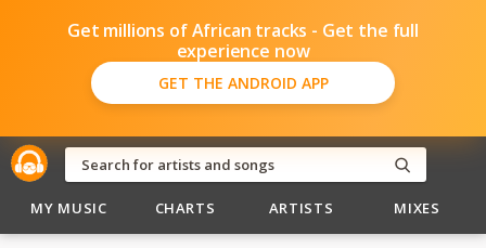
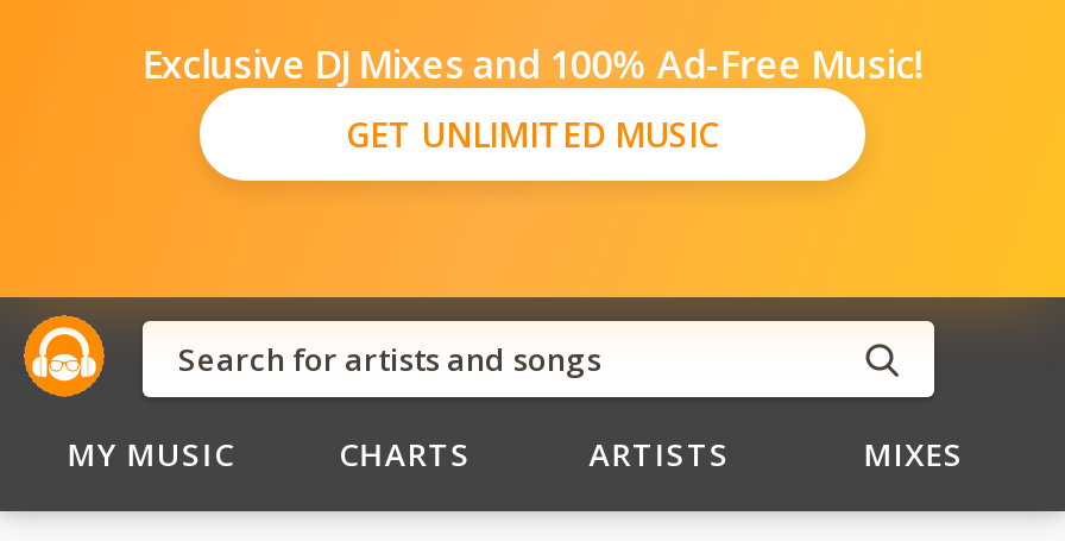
- Get millions of African tracks - Get the full
- experience now
- GET THE ANDROID APP
+ Exclusive DJ Mixes and 100% Ad-Free Music!
+ GET UNLIMITED MUSIC
